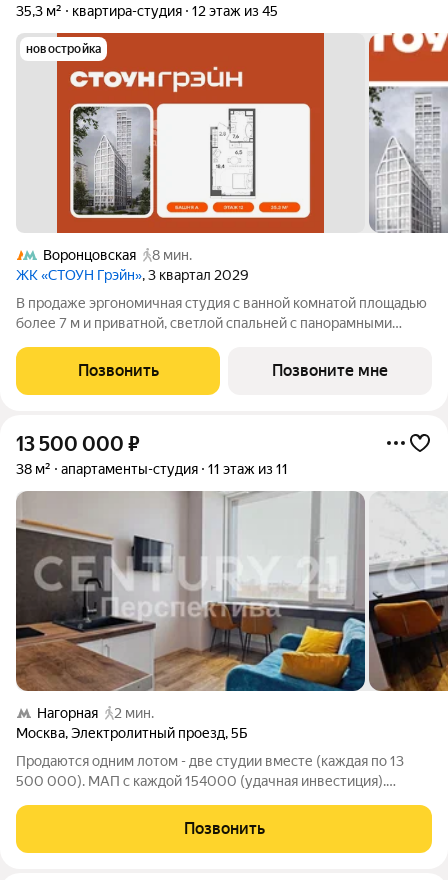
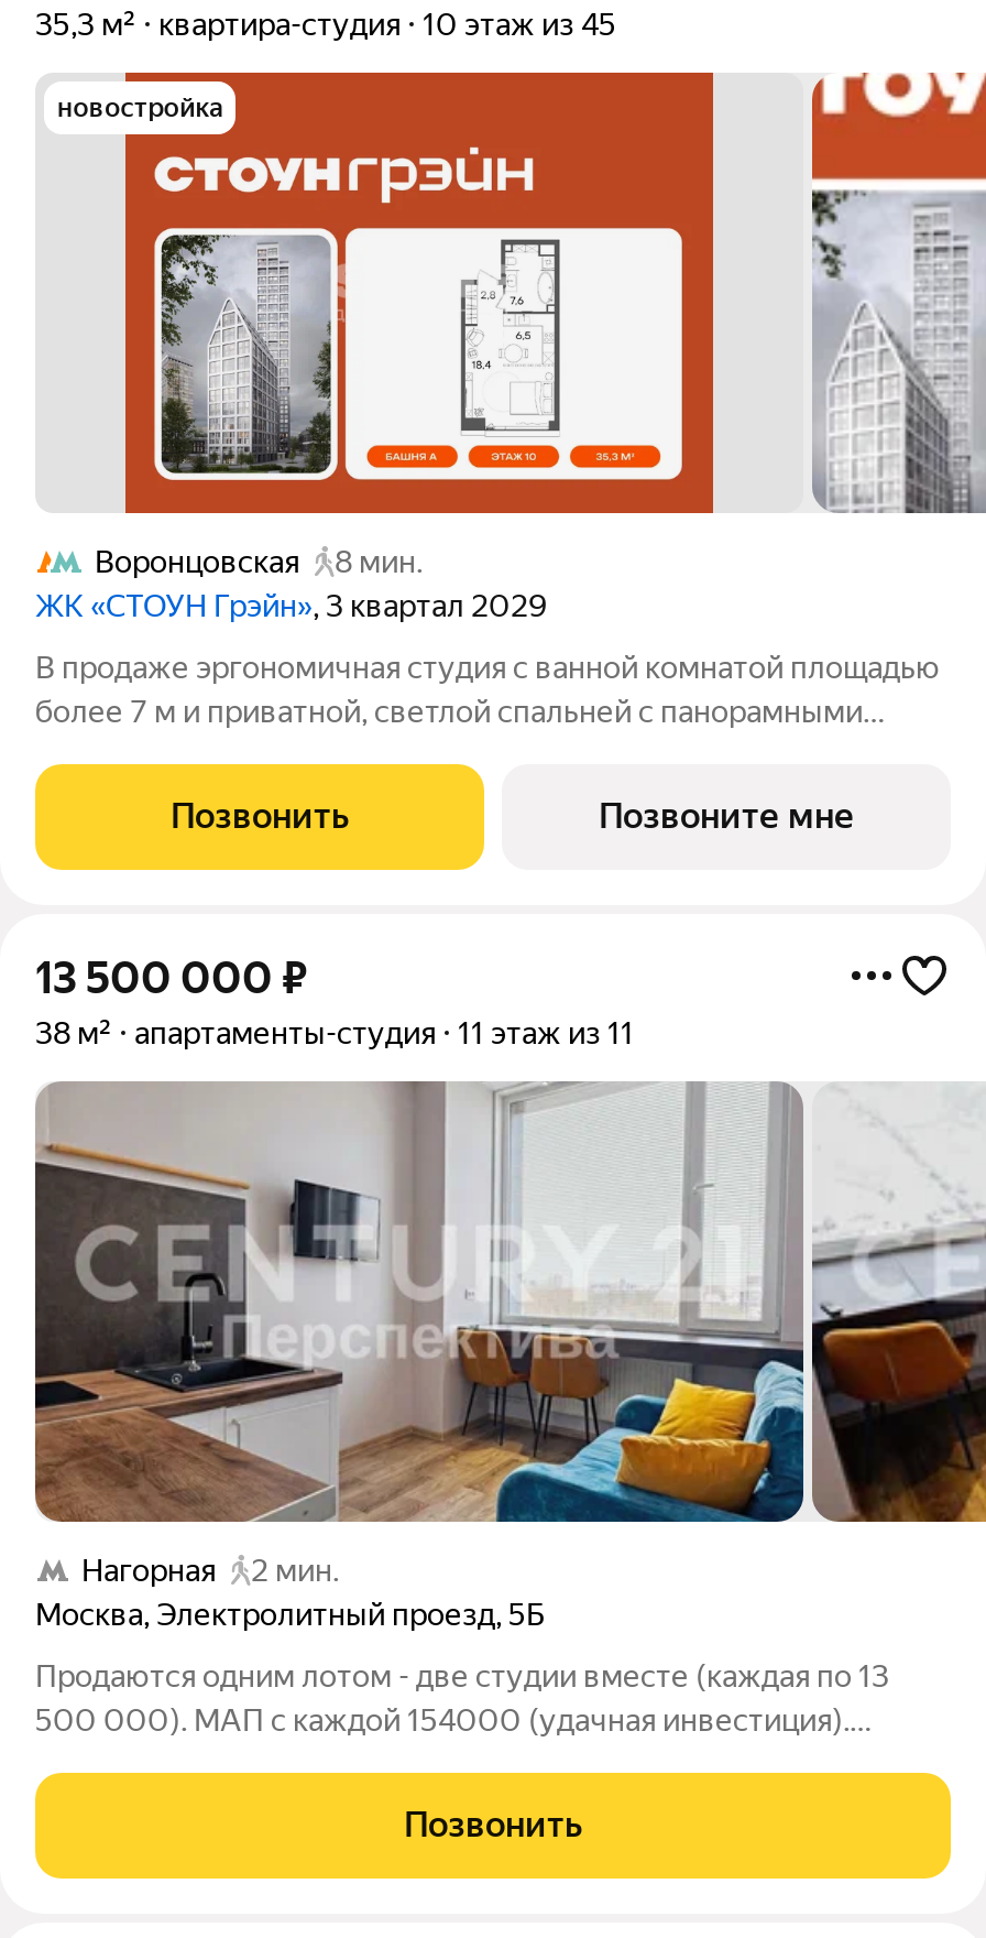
- 35,3 м² квартира-студия 12 этаж из 45
+ 35,3 м² квартира-студия 10 этаж из 45
